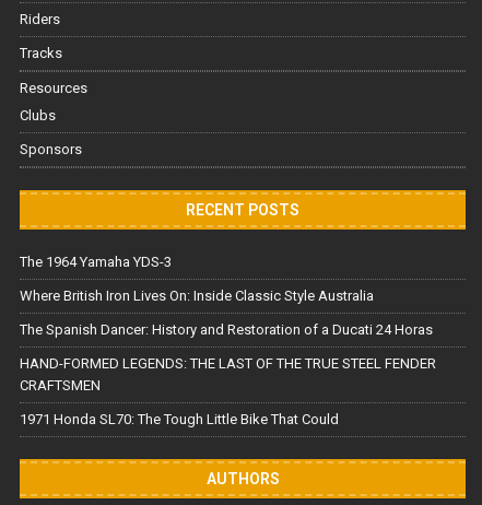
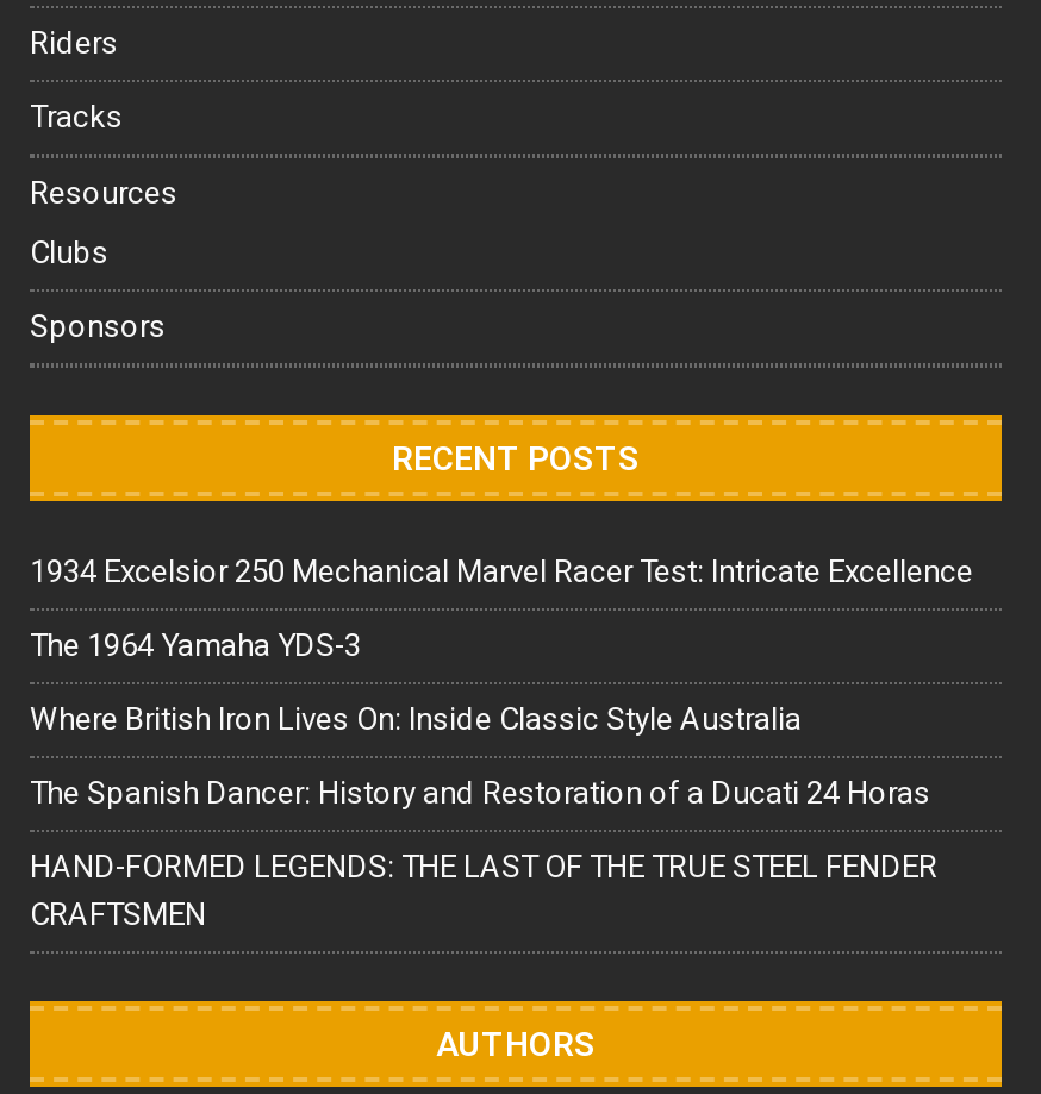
+ 1934 Excelsior 250 Mechanical Marvel Racer Test: Intricate Excellence

moved down: The 1964 Yamaha YDS-3 | Where British Iron Lives On: Inside Classic Style Australia | The Spanish Dancer: History and Restoration of a Ducati 24 Horas | HAND-FORMED LEGENDS: THE LAST OF THE TRUE STEEL FENDER | CRAFTSMEN

- 1971 Honda SL70: The Tough Little Bike That Could
